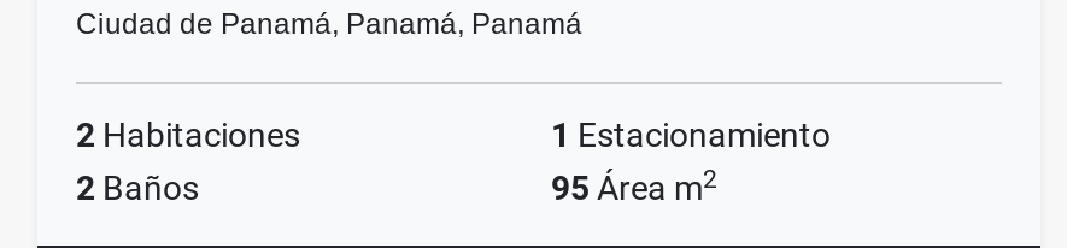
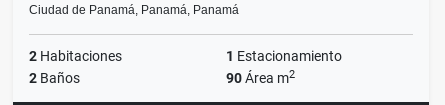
- 95 Área m2
+ 90 Área m2
